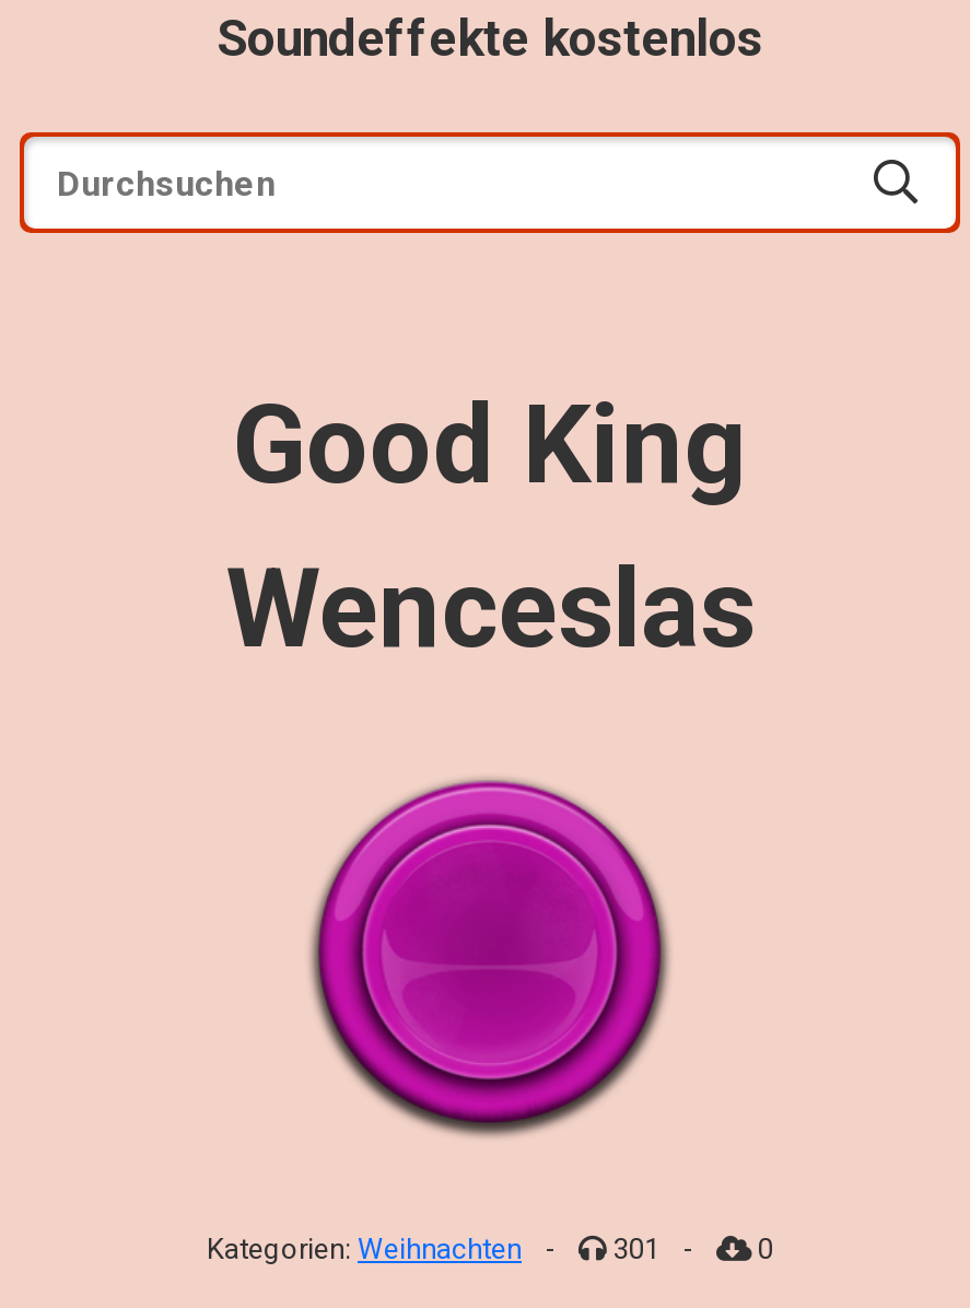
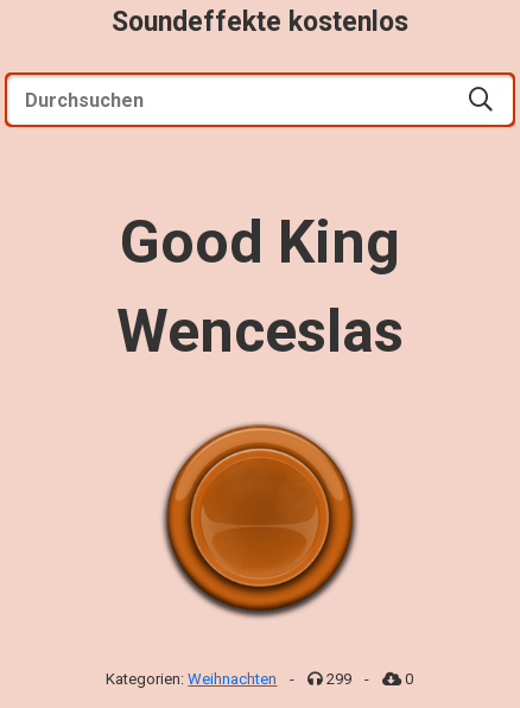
- [image]
+ [image]

- 301
+ 299
